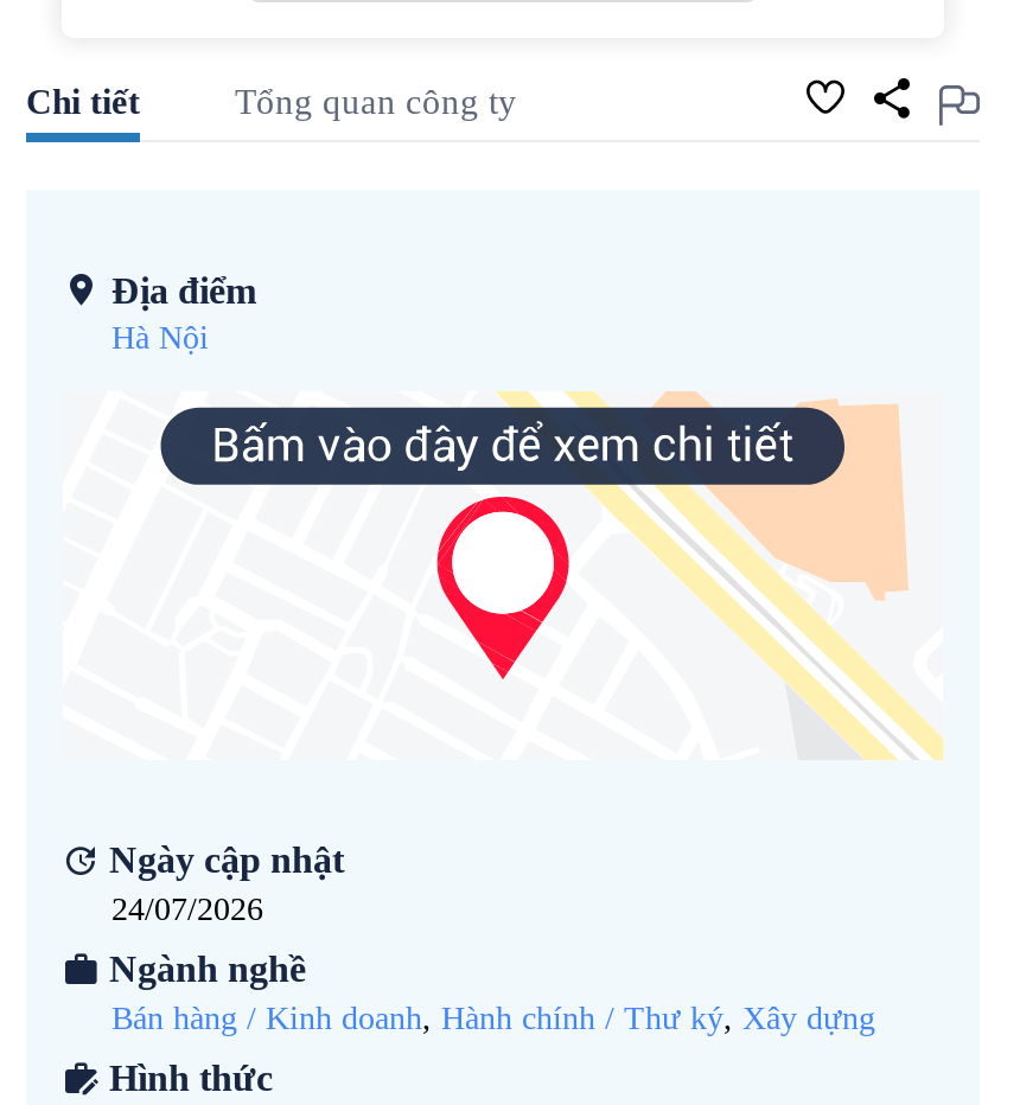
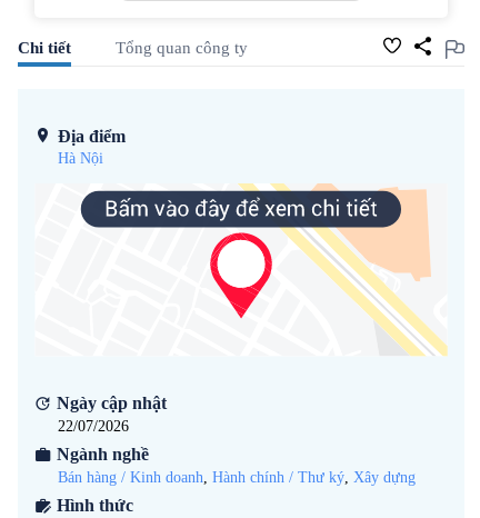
- 24/07/2026
+ 22/07/2026
